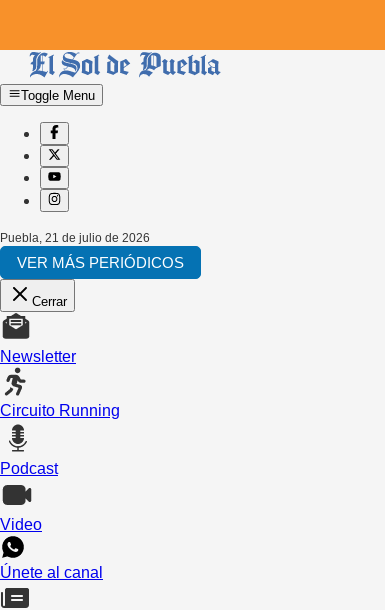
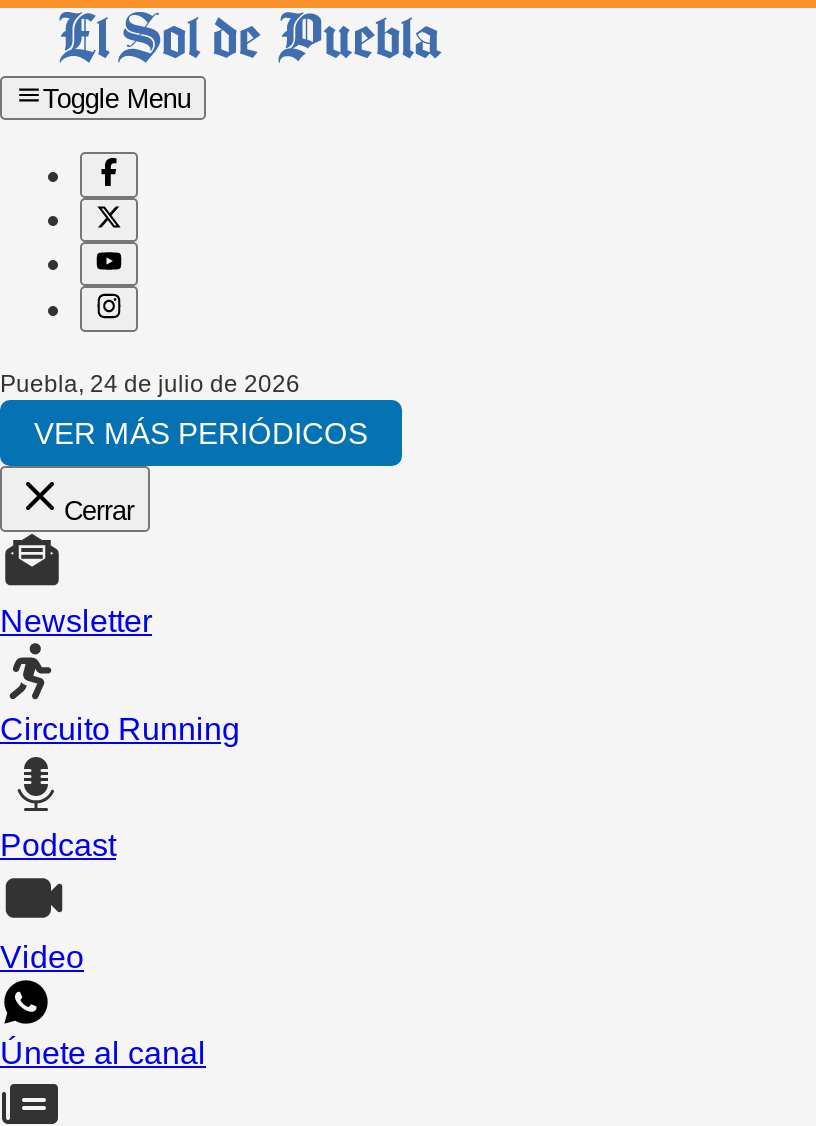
- Puebla, 21 de julio de 2026
+ Puebla, 24 de julio de 2026
